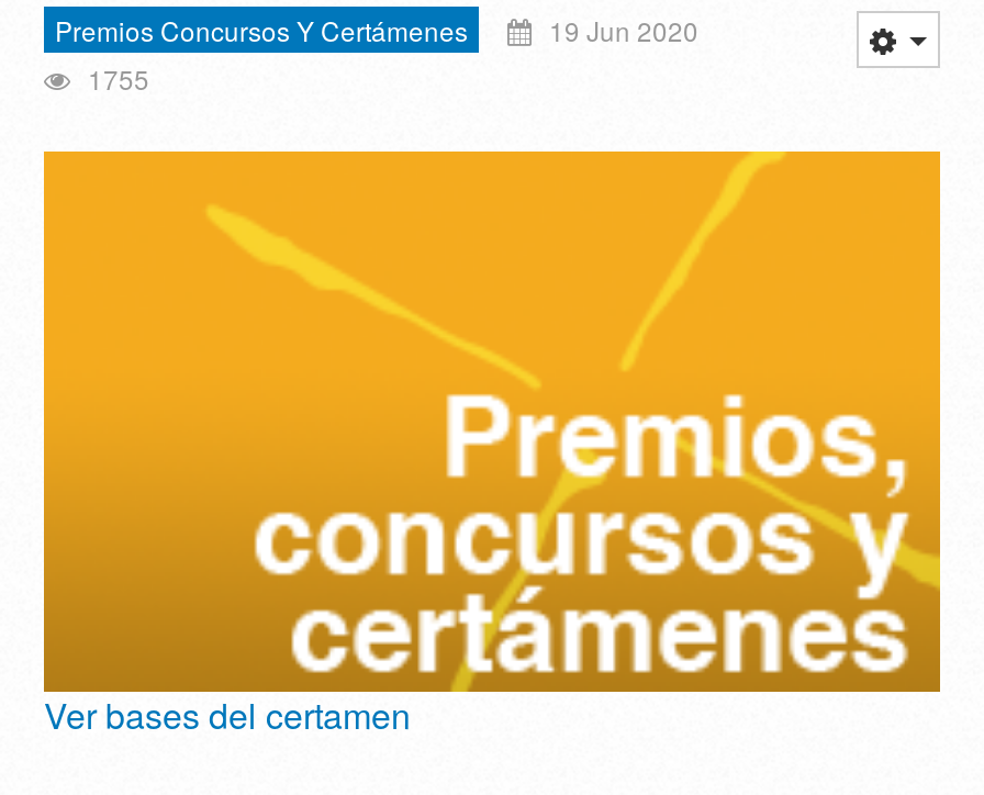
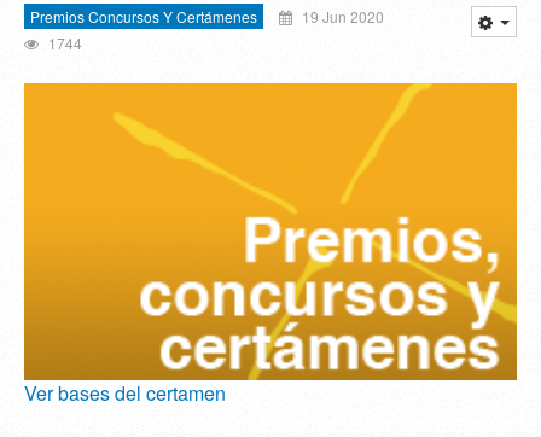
- 1755
+ 1744
